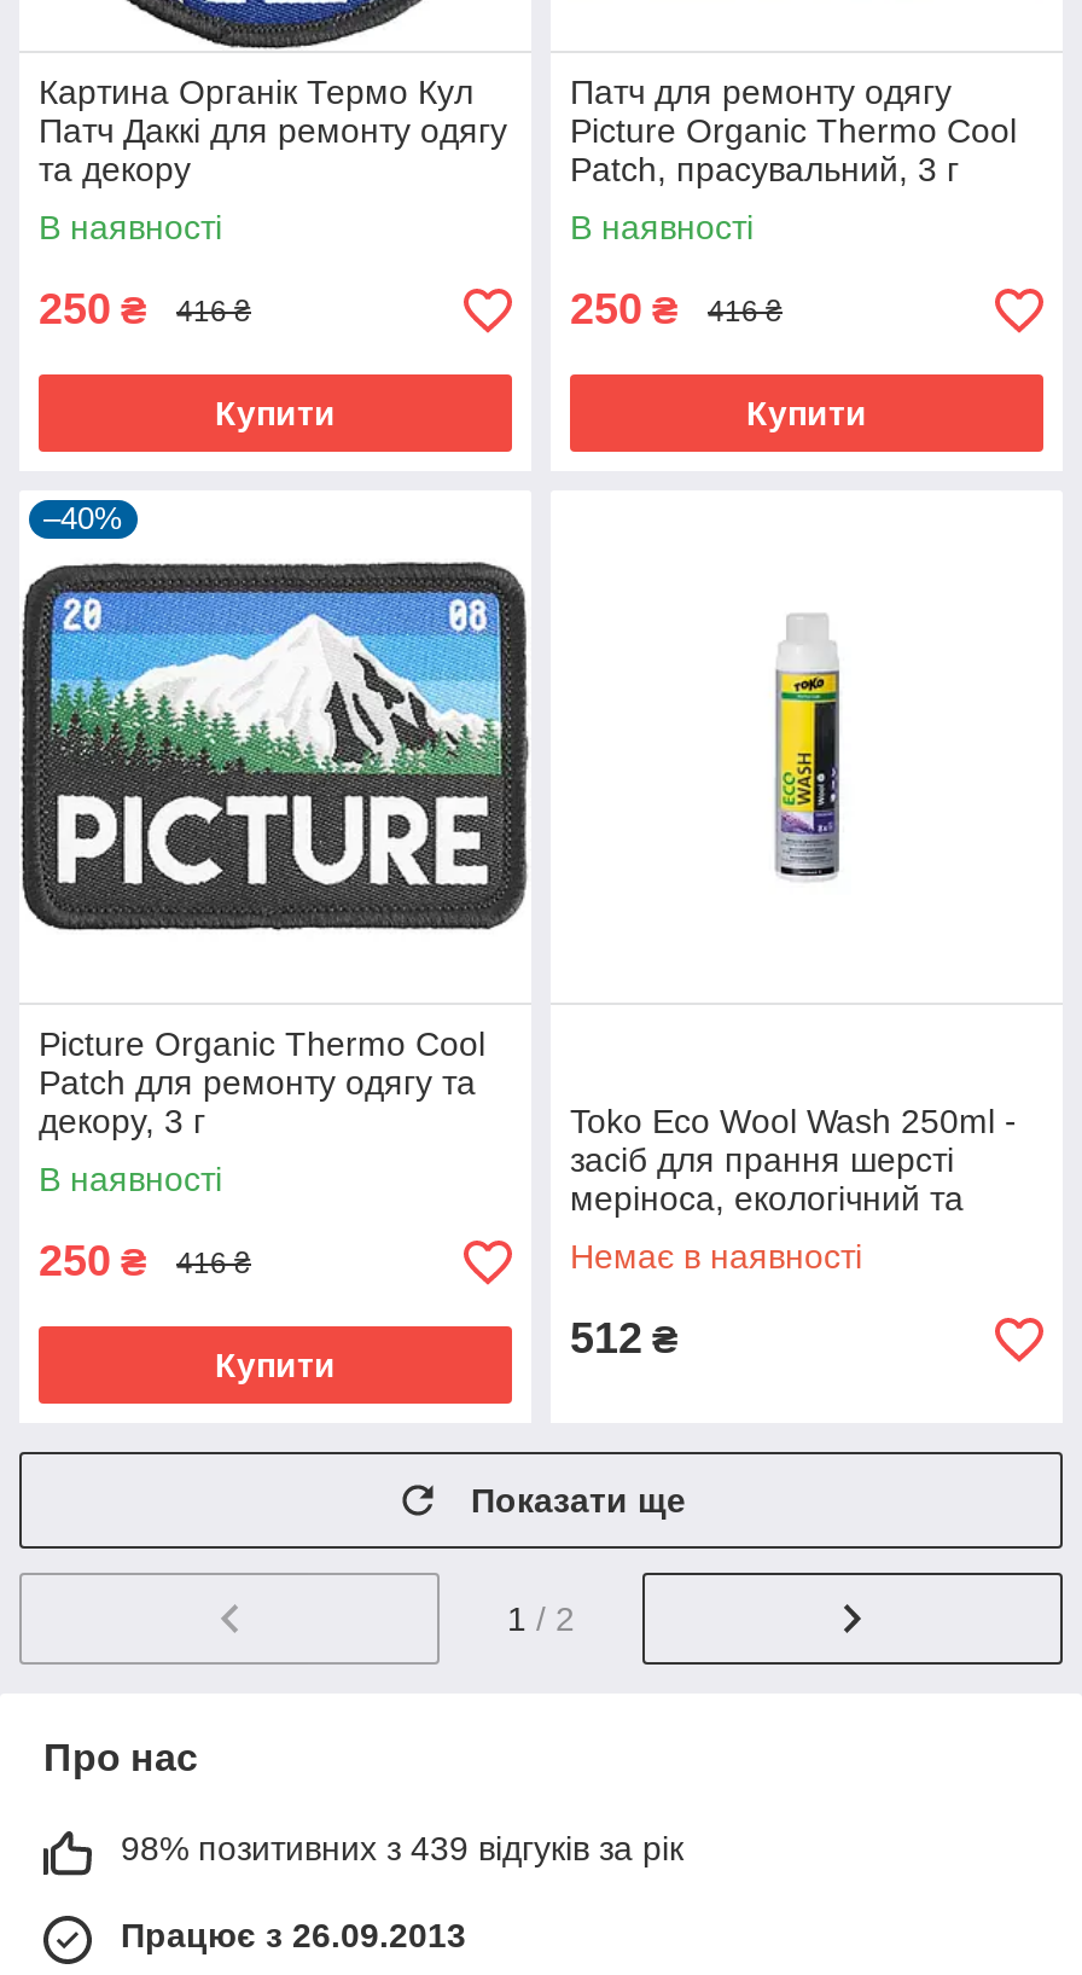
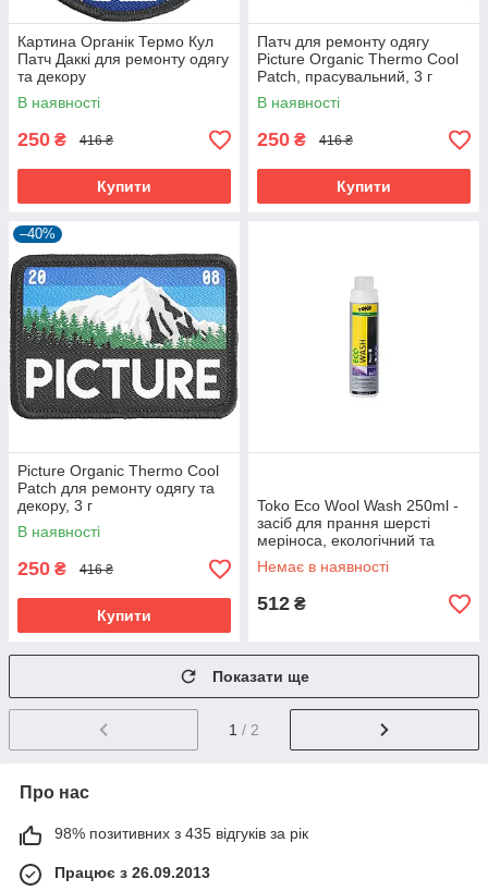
- 98% позитивних з 439 відгуків за рік
+ 98% позитивних з 435 відгуків за рік
